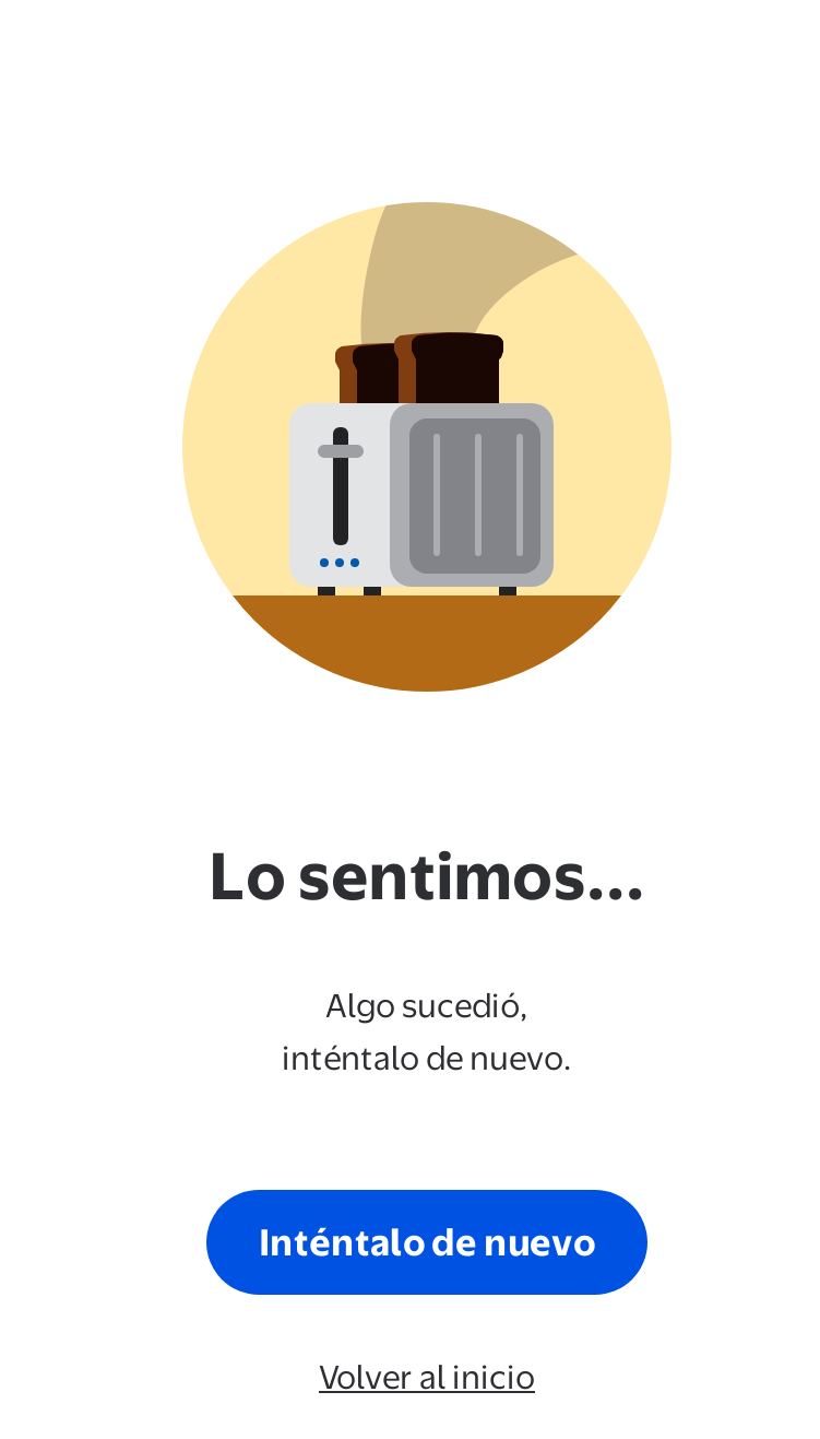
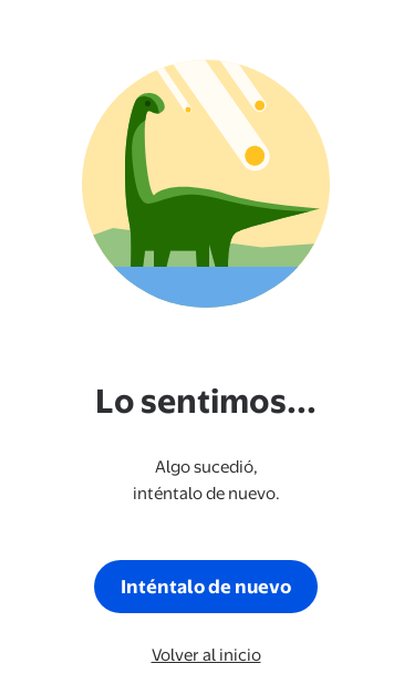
- [image]
+ [image]
